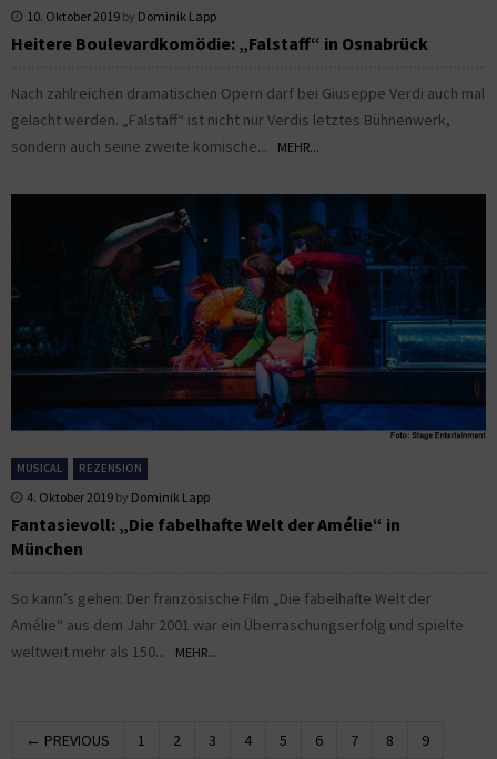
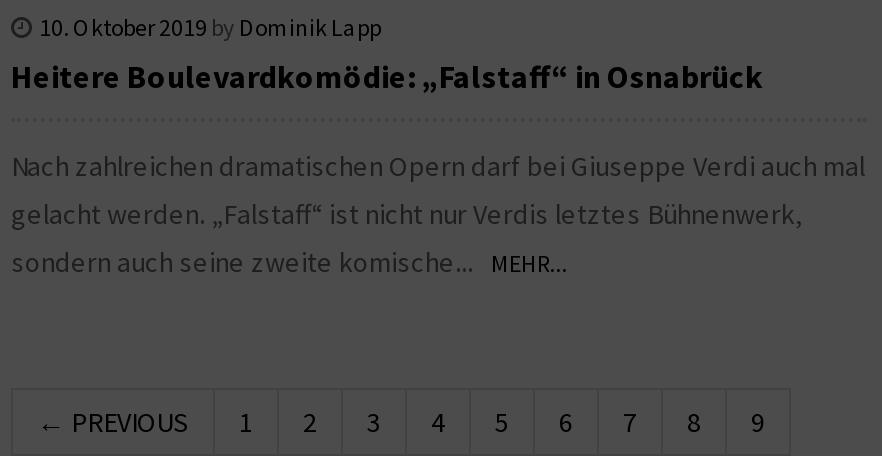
- [image]
- MUSICAL
- REZENSION
- 4. Oktober 2019 by Dominik Lapp
- Fantasievoll: „Die fabelhafte Welt der Amélie“ in
- München
- So kann’s gehen: Der französische Film „Die fabelhafte Welt der
- Amélie“ aus dem Jahr 2001 war ein Überraschungserfolg und spielte
- weltweit mehr als 150... MEHR...
